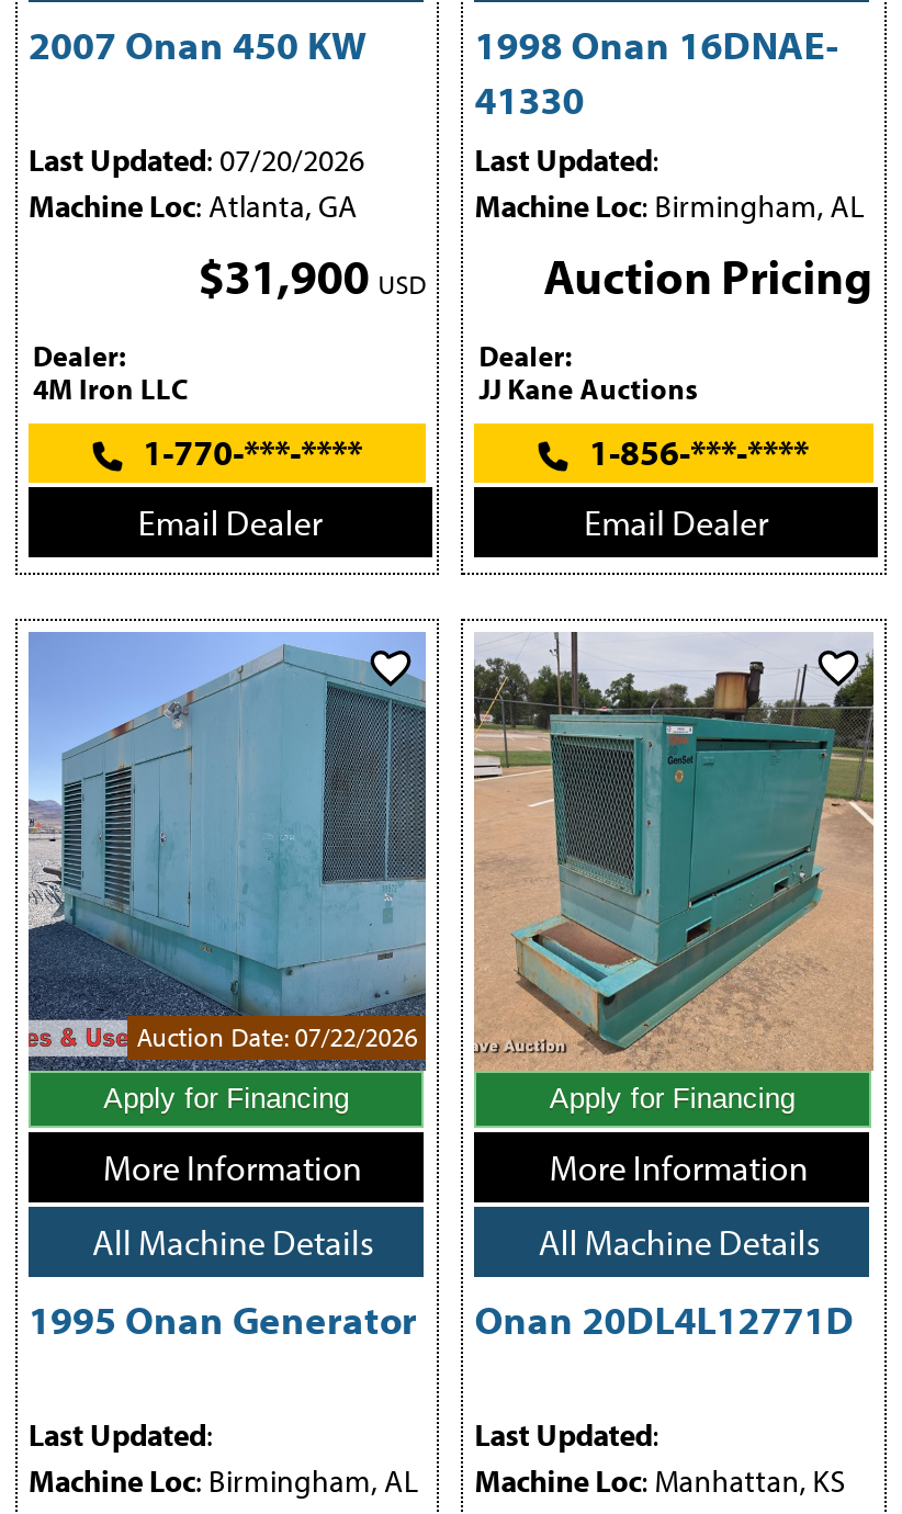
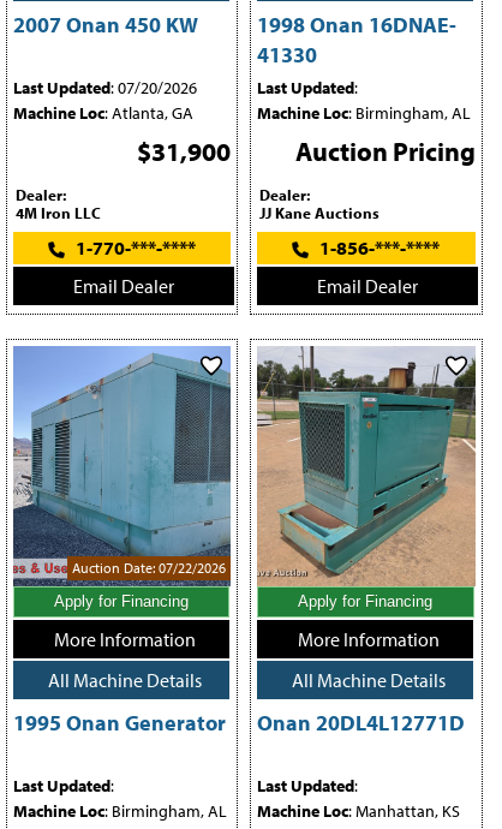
- $31,900 USD Auction Pricing
+ $31,900 Auction Pricing
